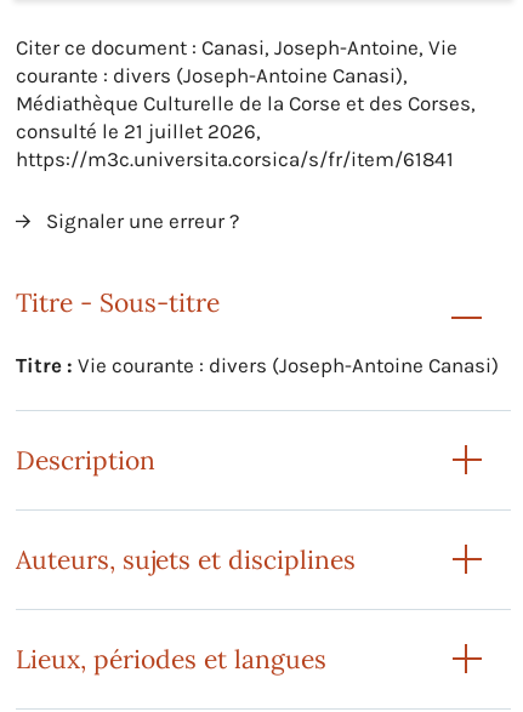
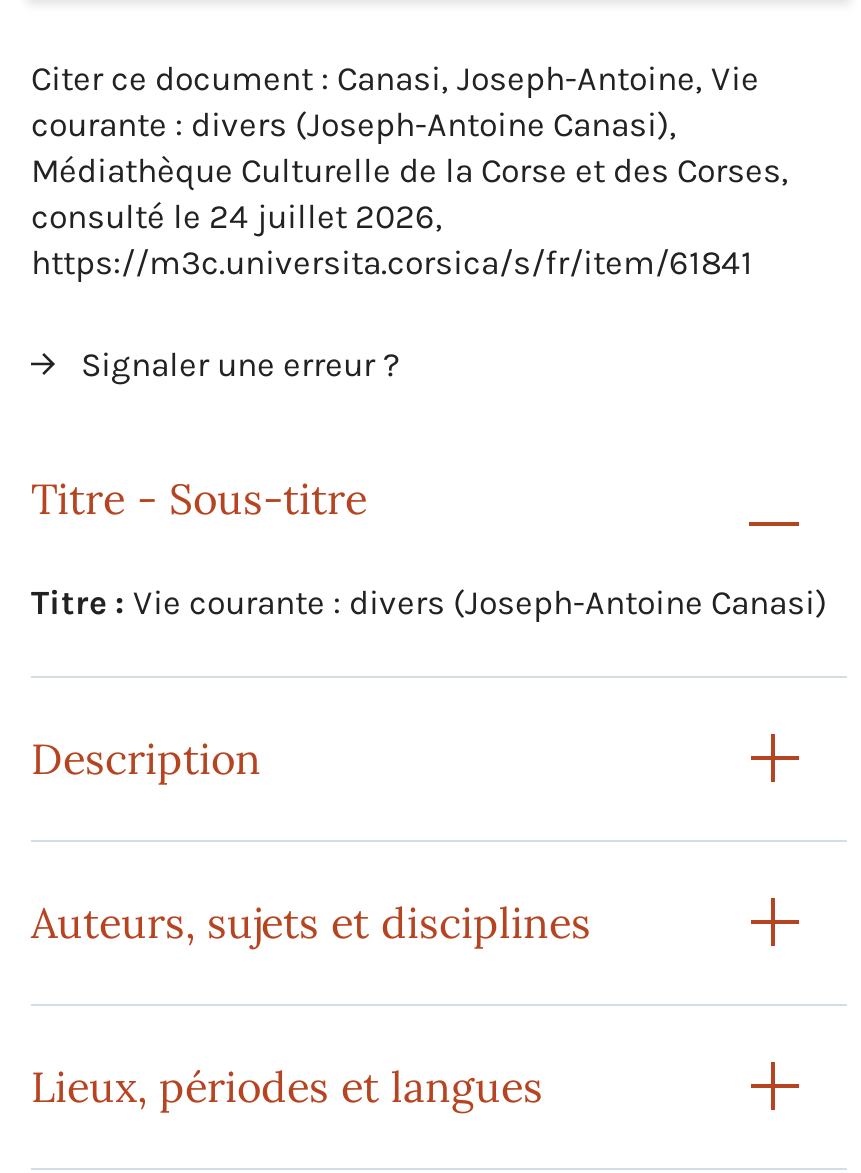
- consulté le 21 juillet 2026,
+ consulté le 24 juillet 2026,
